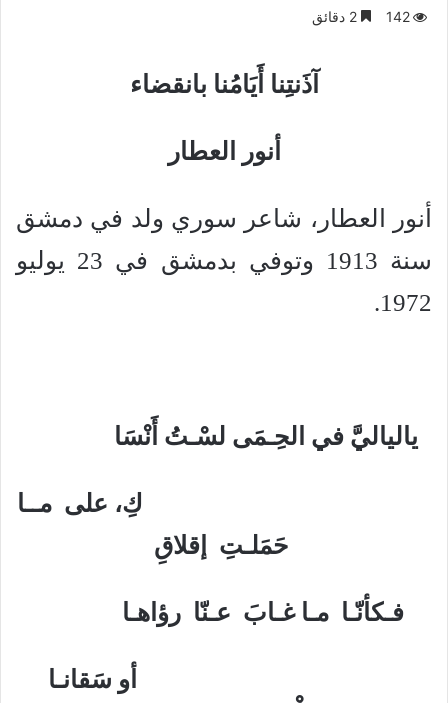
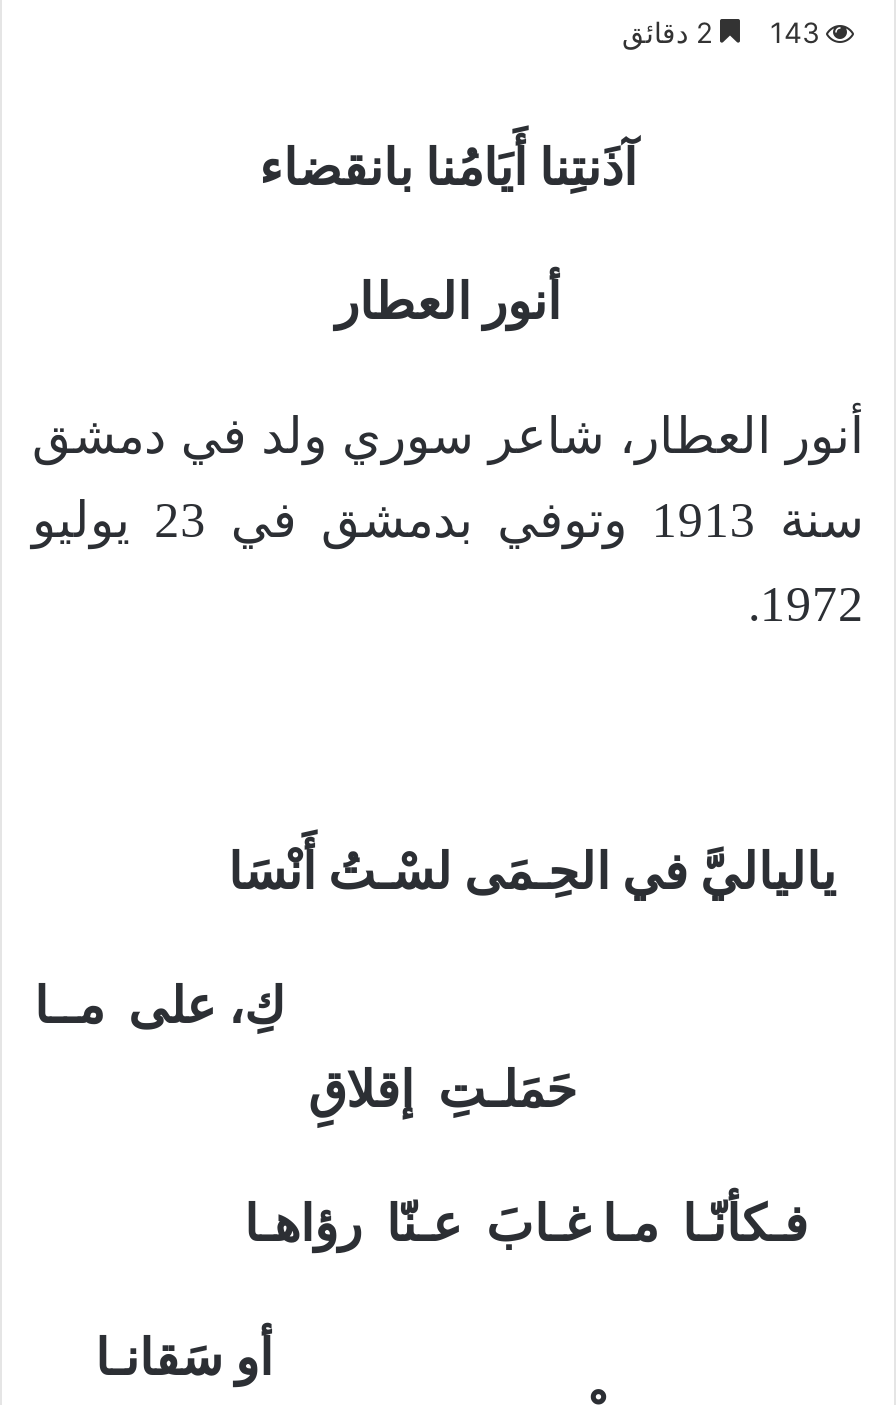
- 142
+ 143
